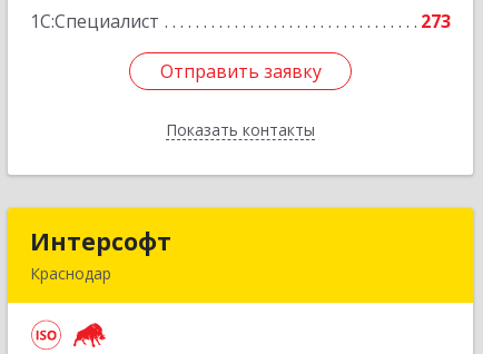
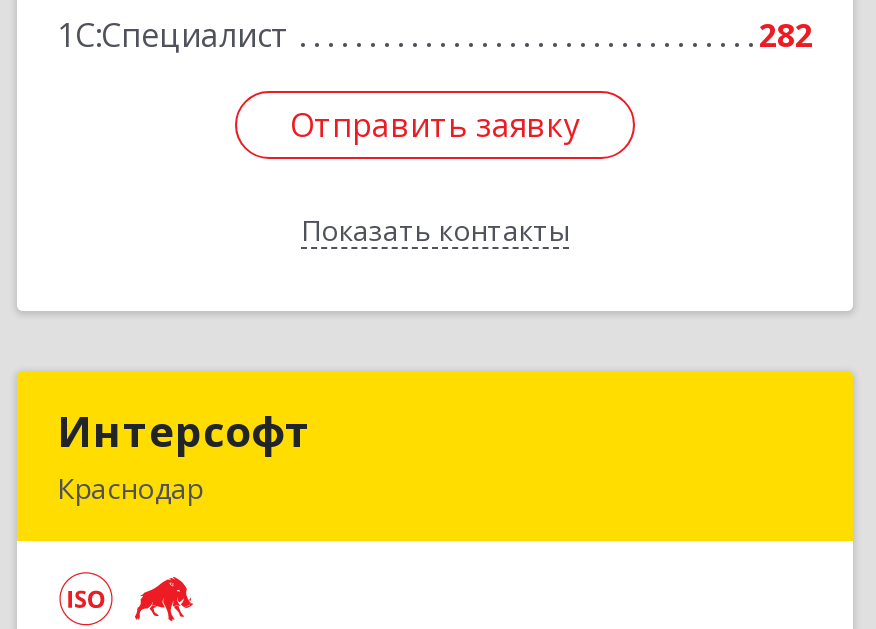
- 273
+ 282
